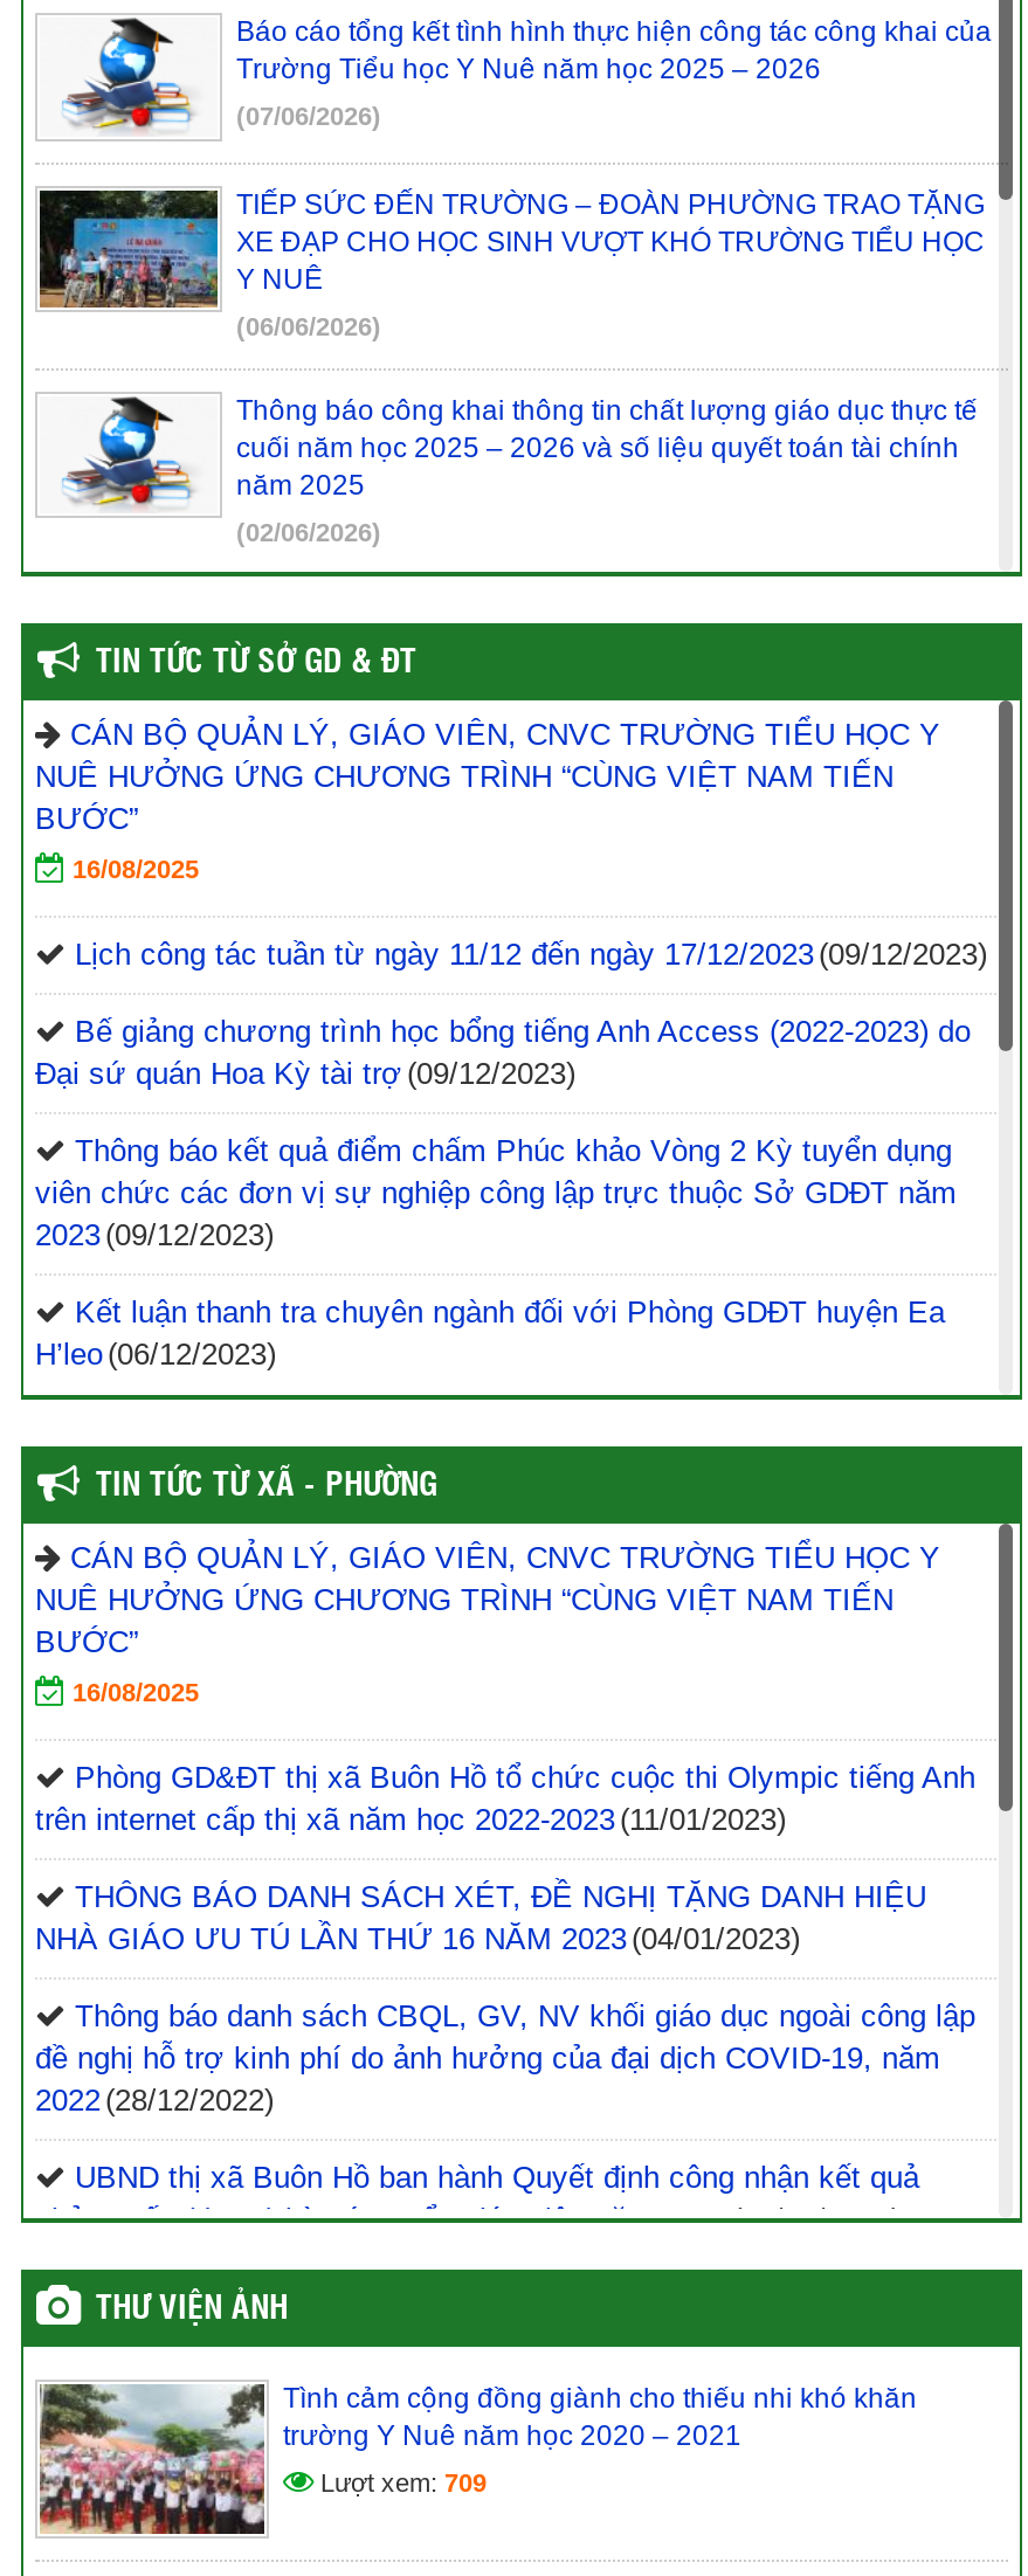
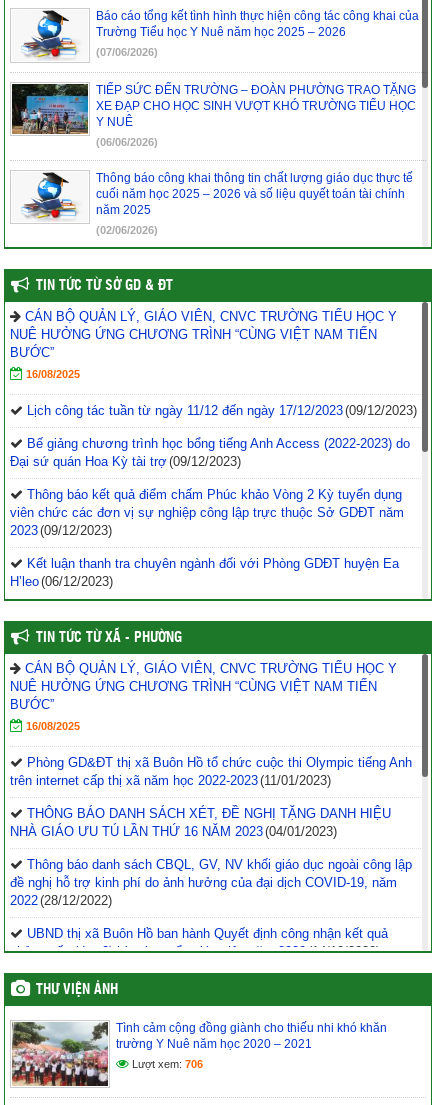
- Lượt xem: 709
+ Lượt xem: 706
